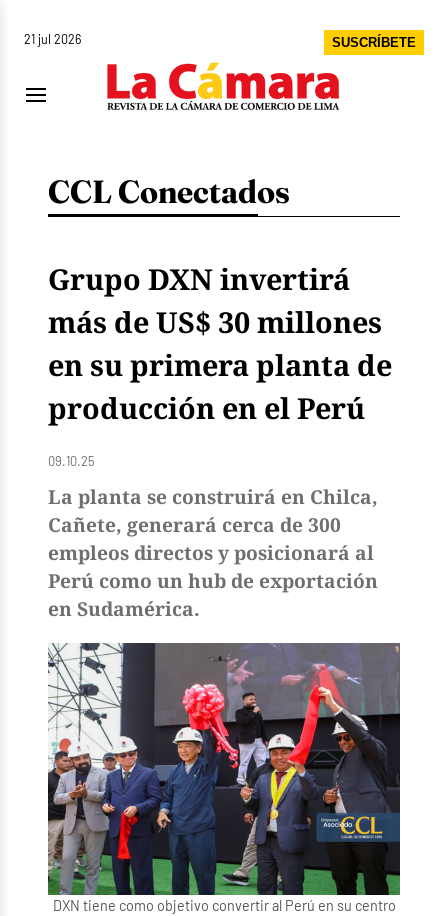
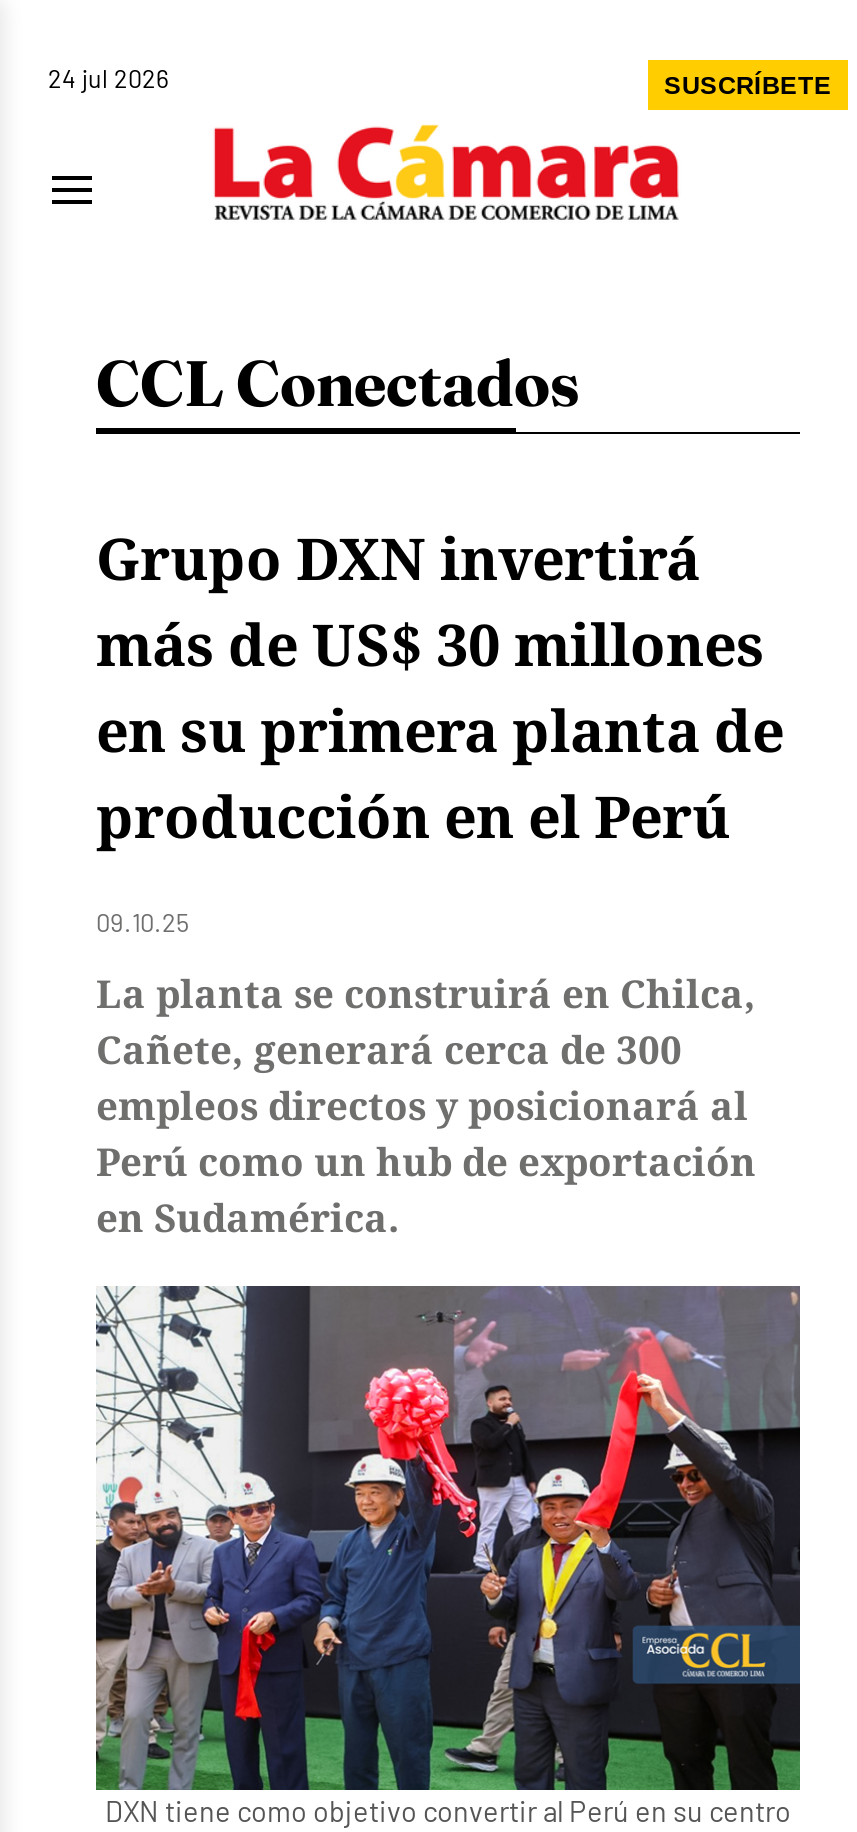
- 21 jul 2026
+ 24 jul 2026
